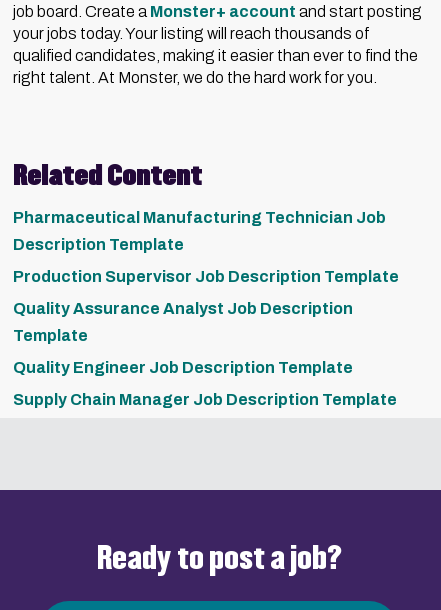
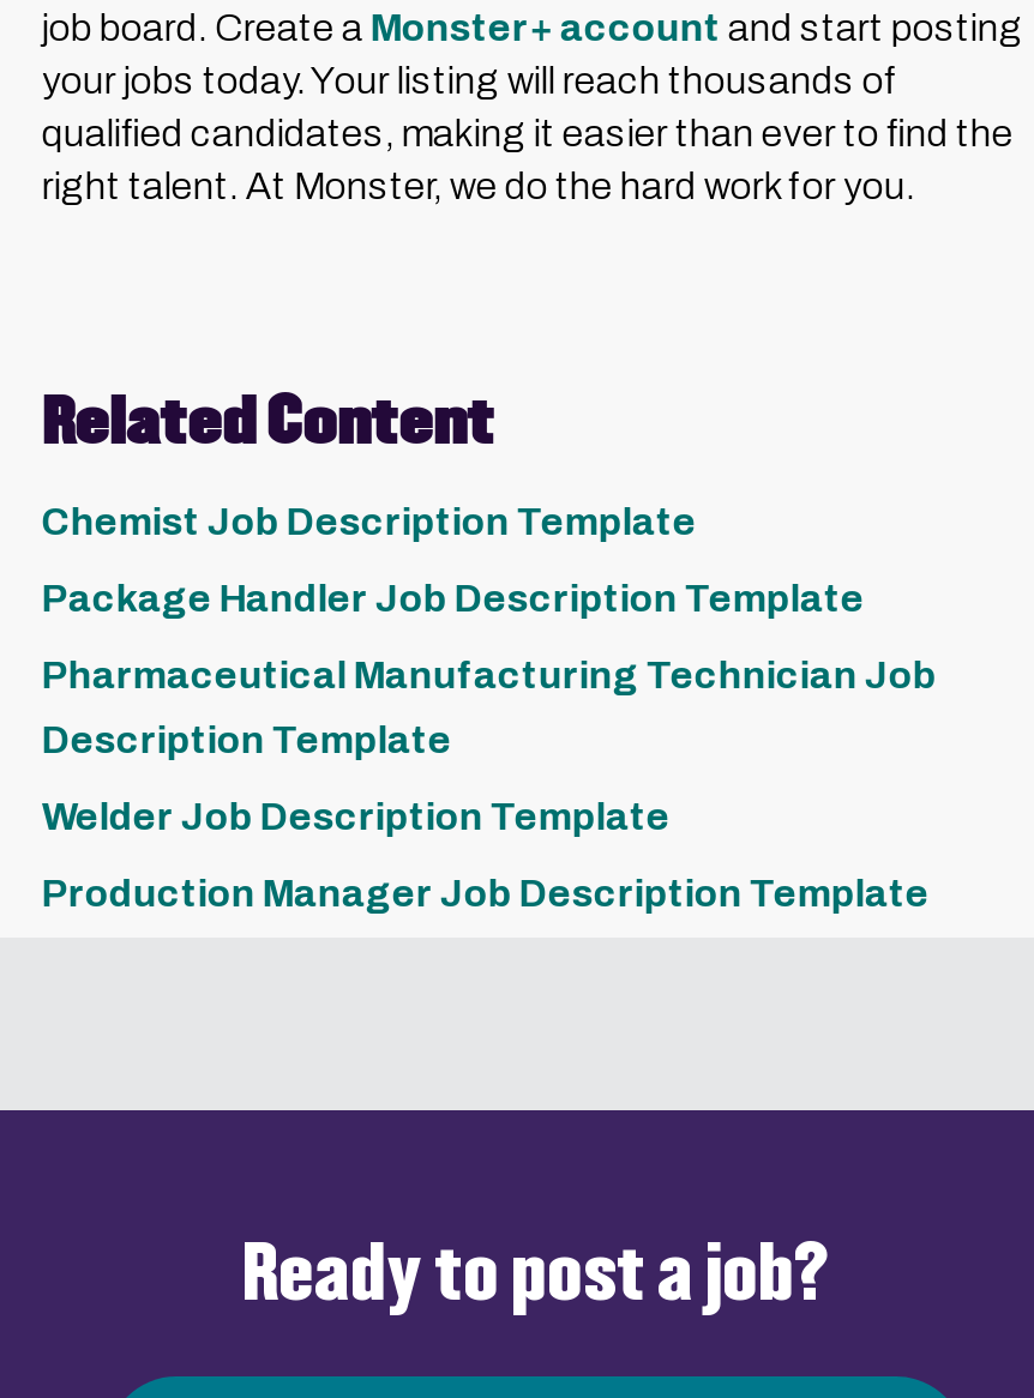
+ Chemist Job Description Template
+ Package Handler Job Description Template

moved down: Pharmaceutical Manufacturing Technician Job | Description Template

- Production Supervisor Job Description Template
- Quality Assurance Analyst Job Description
- Template
- Quality Engineer Job Description Template
- Supply Chain Manager Job Description Template
+ Welder Job Description Template
+ Production Manager Job Description Template
